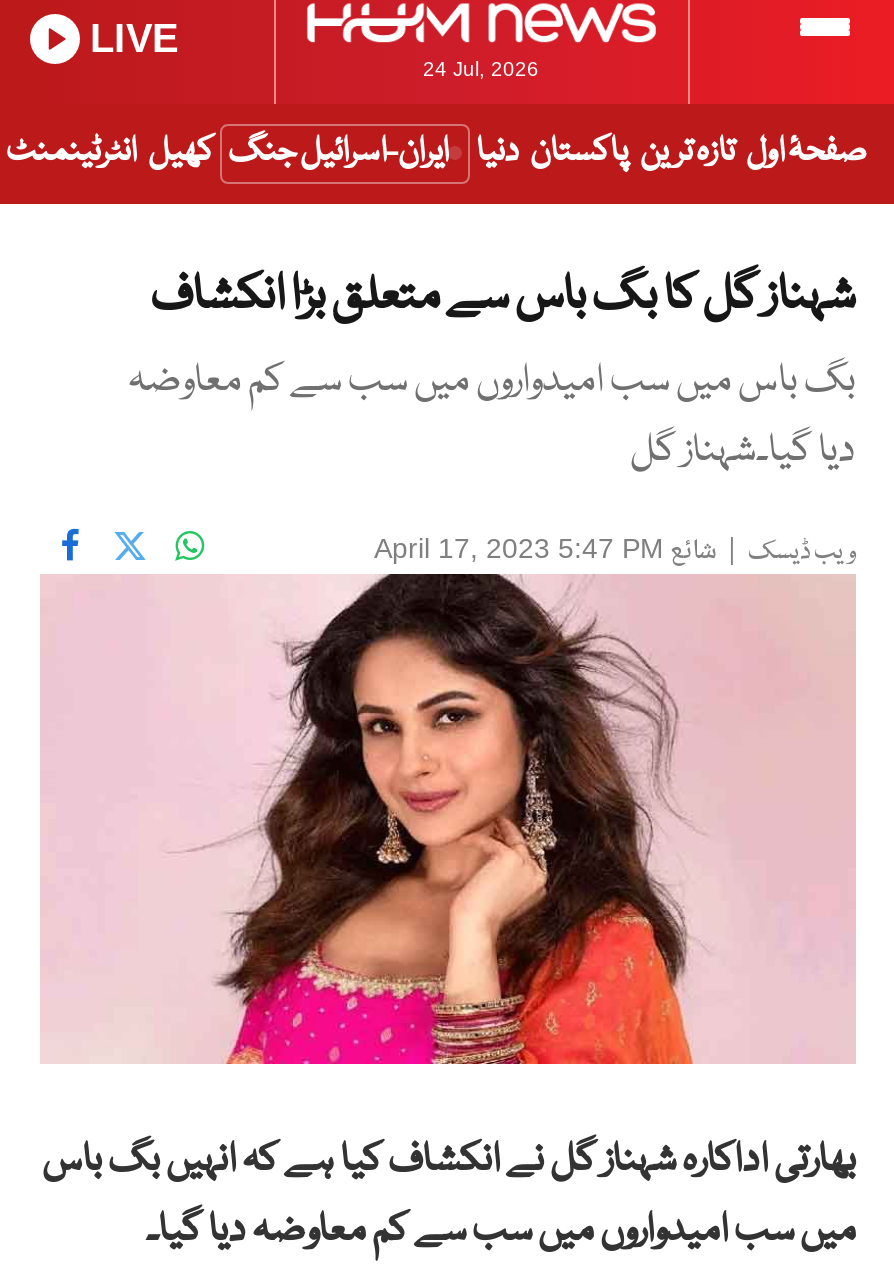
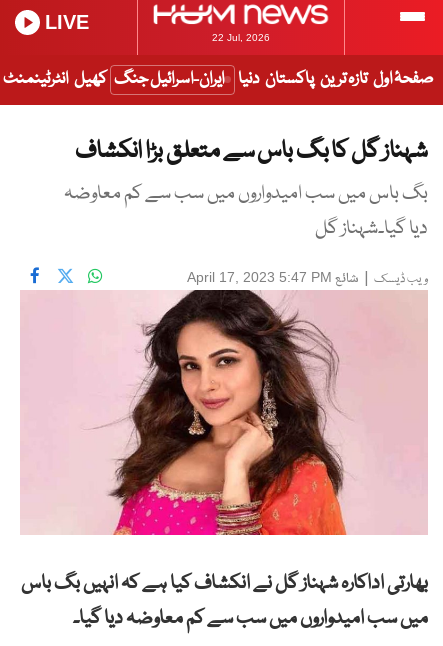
- 24 Jul, 2026
+ 22 Jul, 2026
